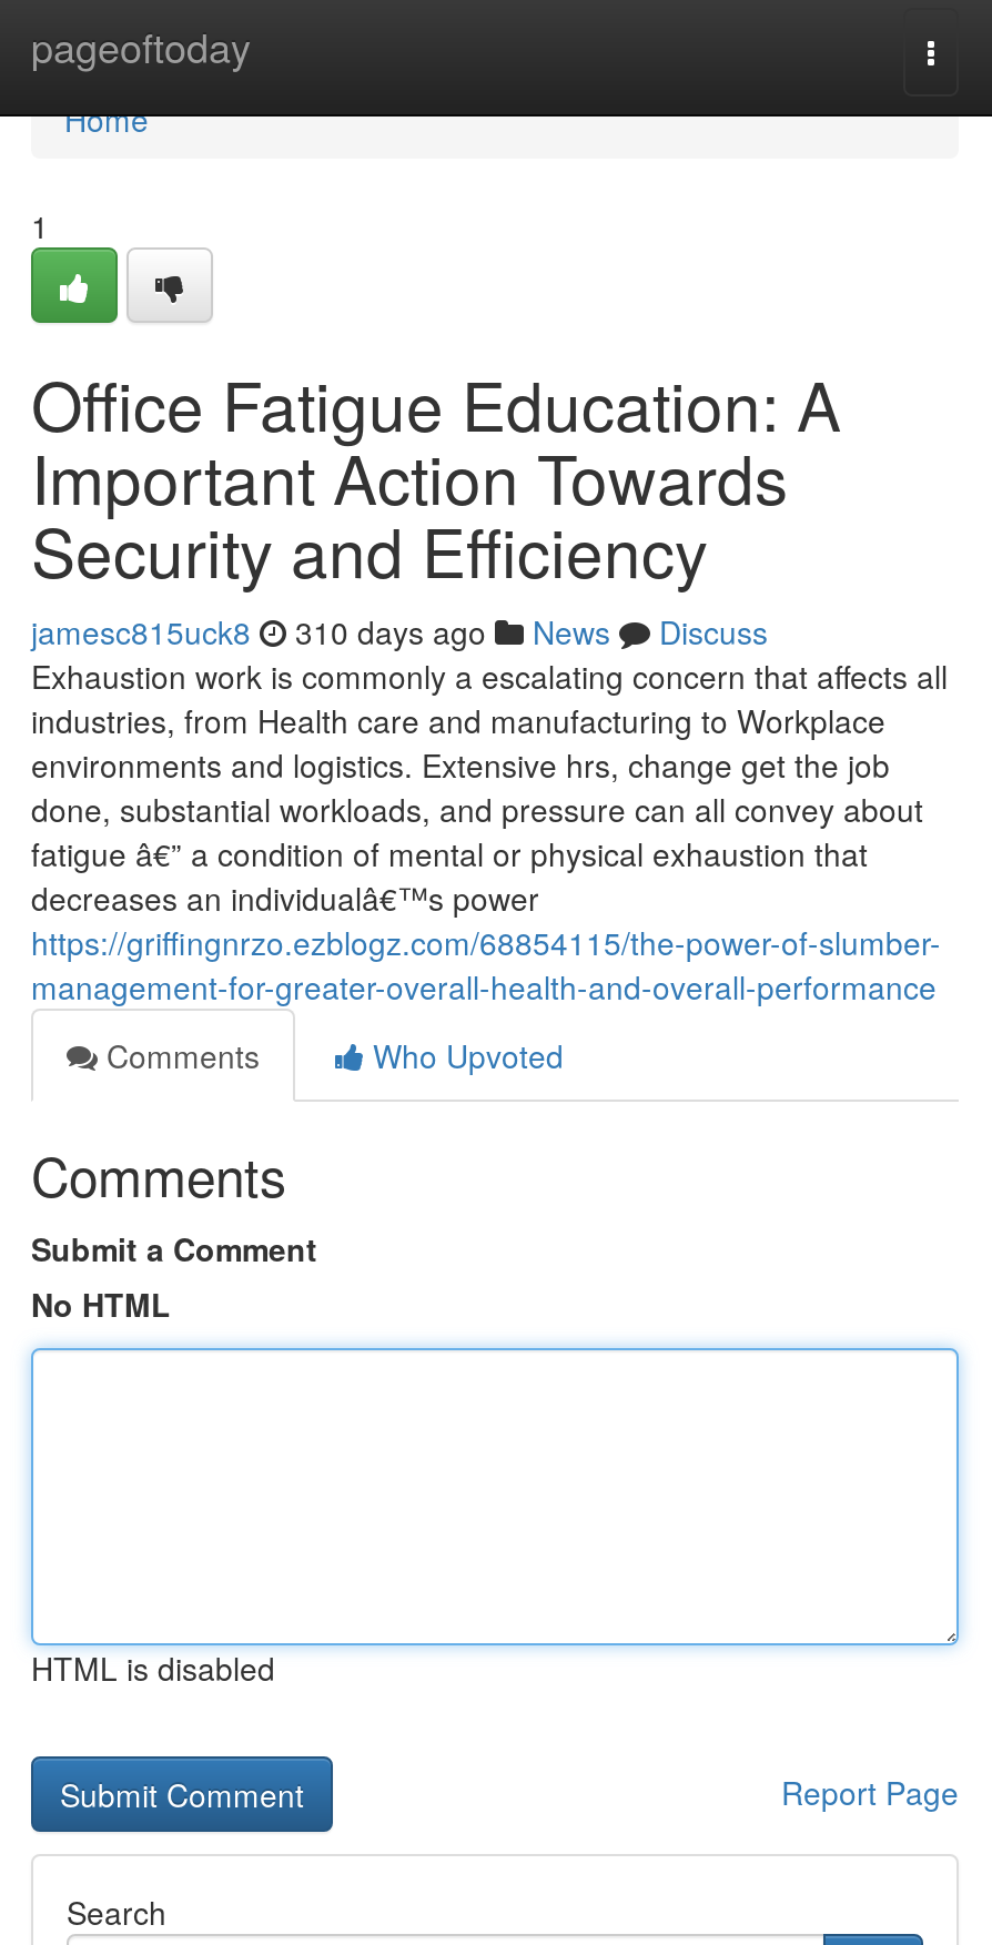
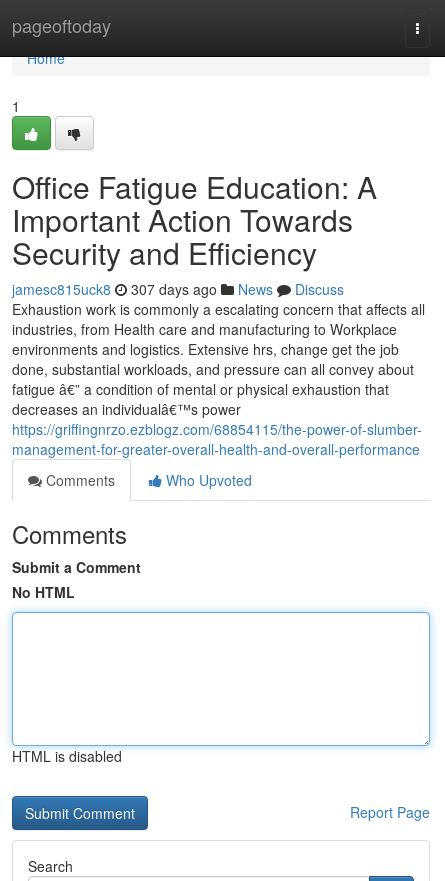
- jamesc815uck8 310 days ago News Discuss
+ jamesc815uck8 307 days ago News Discuss
